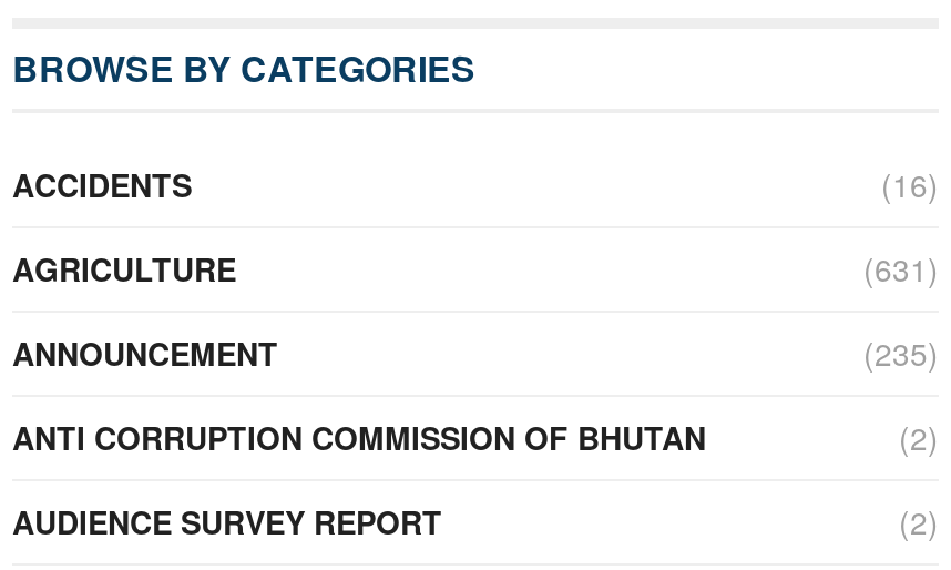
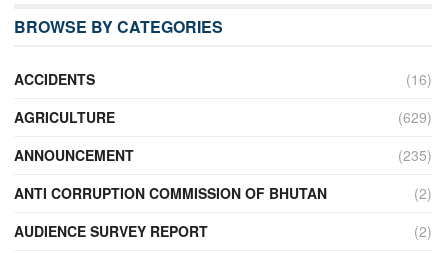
- (631)
+ (629)
